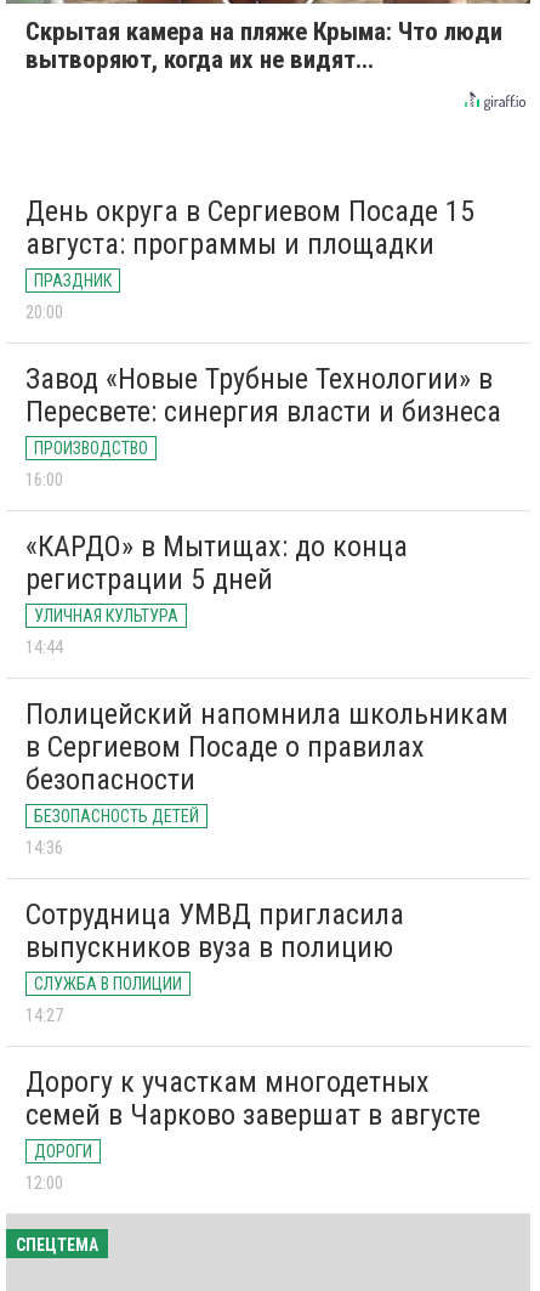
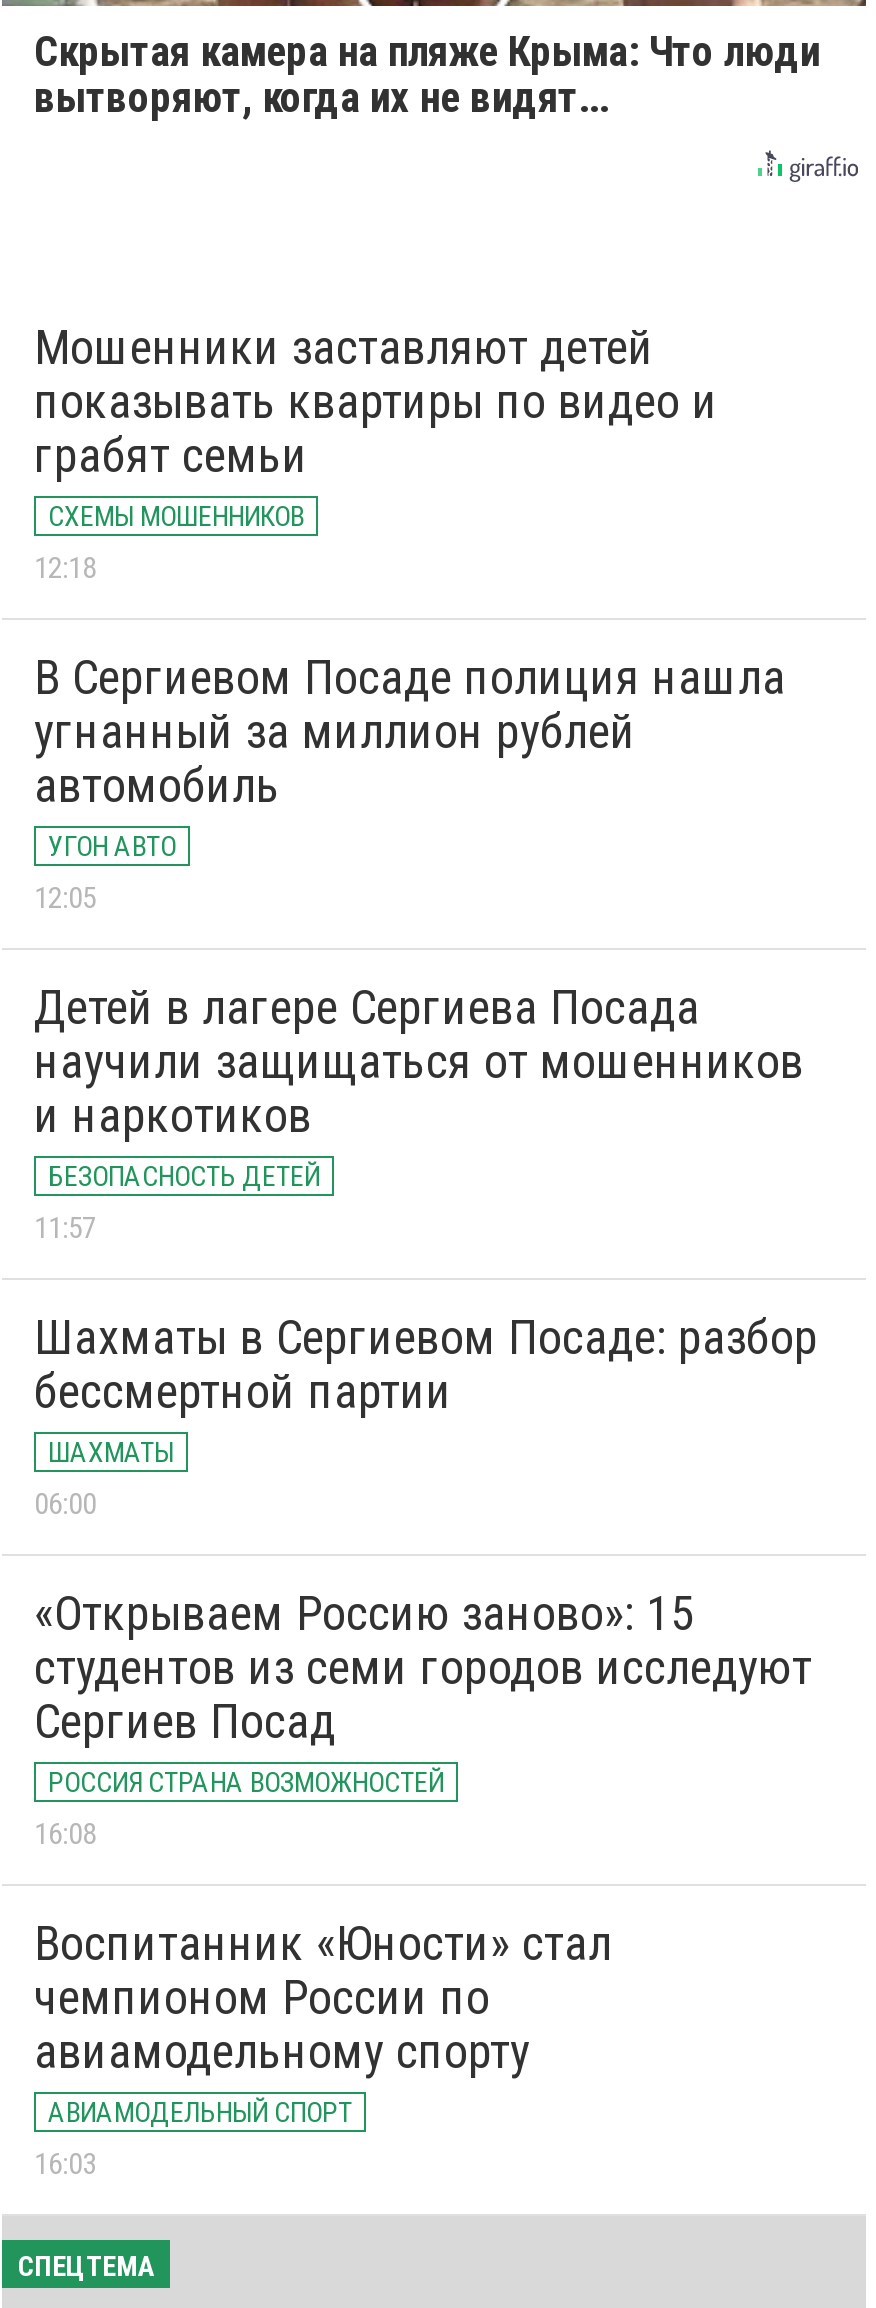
- День округа в Сергиевом Посаде 15
- августа: программы и площадки
- ПРАЗДНИК
- 20:00
- Завод «Новые Трубные Технологии» в
- Пересвете: синергия власти и бизнеса
- ПРОИЗВОДСТВО
- 16:00
- «КАРДО» в Мытищах: до конца
- регистрации 5 дней
- УЛИЧНАЯ КУЛЬТУРА
- 14:44
- Полицейский напомнила школьникам
- в Сергиевом Посаде о правилах
- безопасности
+ Мошенники заставляют детей
+ показывать квартиры по видео и
+ грабят семьи
+ СХЕМЫ МОШЕННИКОВ
+ 12:18
+ В Сергиевом Посаде полиция нашла
+ угнанный за миллион рублей
+ автомобиль
+ УГОН АВТО
+ 12:05
+ Детей в лагере Сергиева Посада
+ научили защищаться от мошенников
+ и наркотиков

moved up: БЕЗОПАСНОСТЬ ДЕТЕЙ

- 14:36
- Сотрудница УМВД пригласила
- выпускников вуза в полицию
- СЛУЖБА В ПОЛИЦИИ
- 14:27
- Дорогу к участкам многодетных
- семей в Чарково завершат в августе
- ДОРОГИ
- 12:00
+ 11:57
+ Шахматы в Сергиевом Посаде: разбор
+ бессмертной партии
+ ШАХМАТЫ
+ 06:00
+ «Открываем Россию заново»: 15
+ студентов из семи городов исследуют
+ Сергиев Посад
+ РОССИЯ СТРАНА ВОЗМОЖНОСТЕЙ
+ 16:08
+ Воспитанник «Юности» стал
+ чемпионом России по
+ авиамодельному спорту
+ АВИАМОДЕЛЬНЫЙ СПОРТ
+ 16:03
